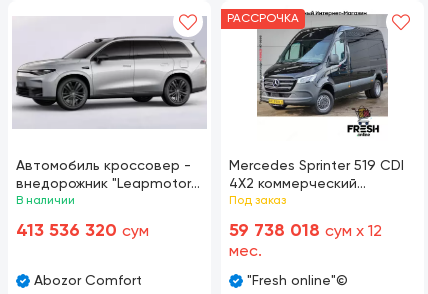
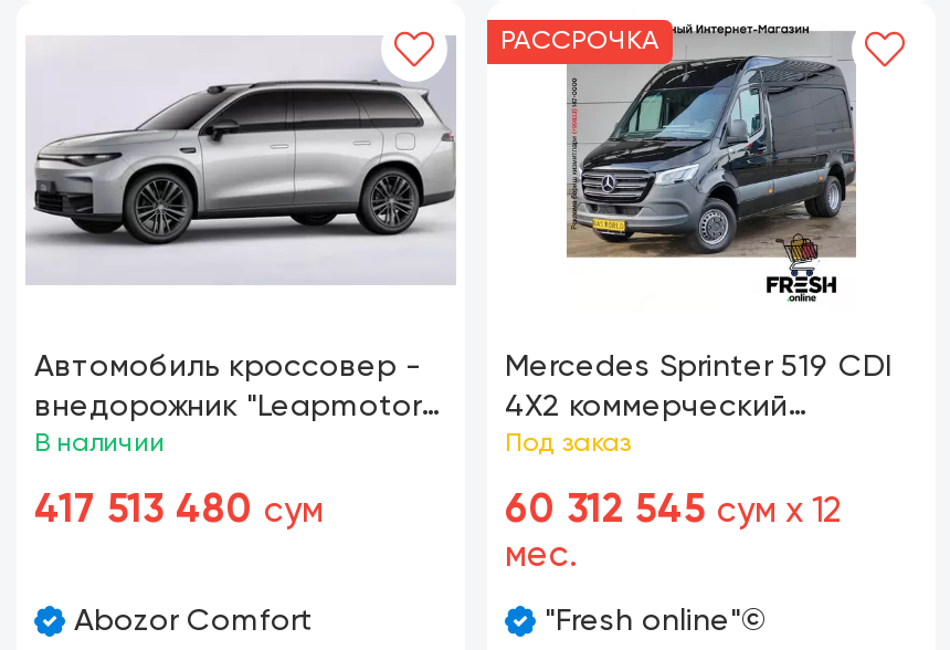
- 413 536 320 сум
+ 417 513 480 сум

- 59 738 018 сум x 12
+ 60 312 545 сум x 12
